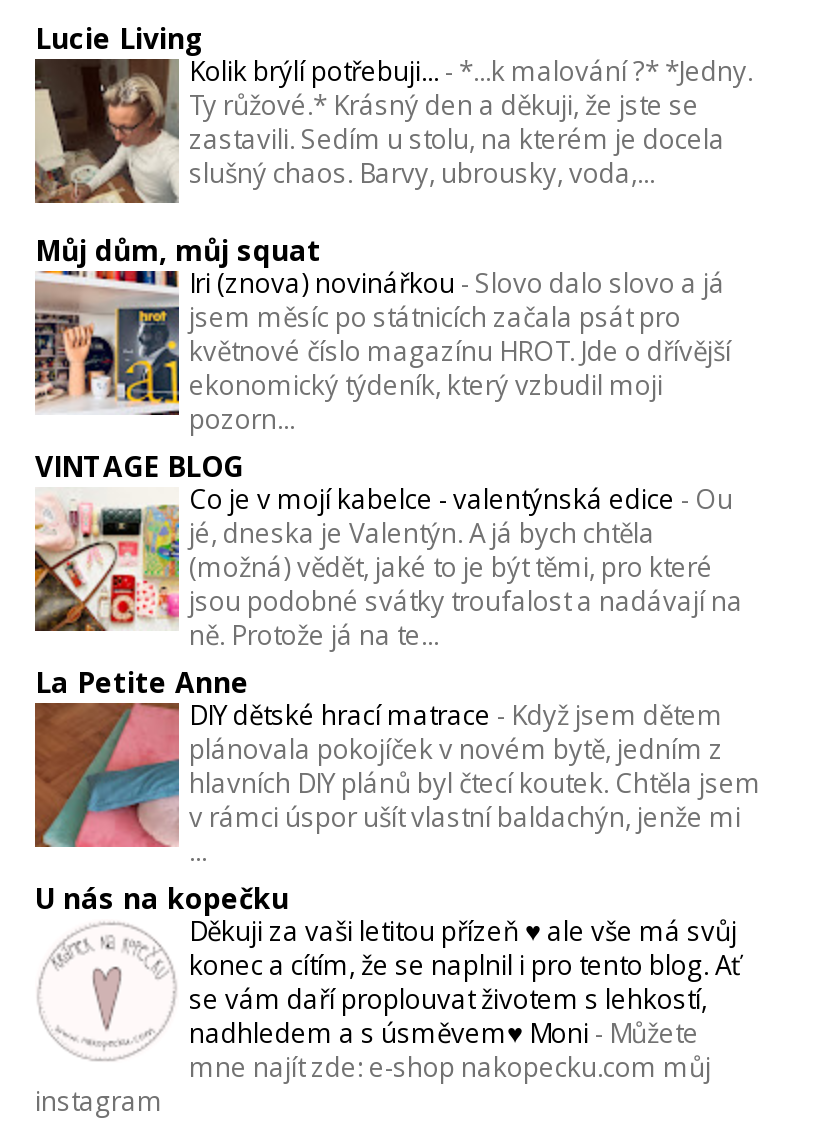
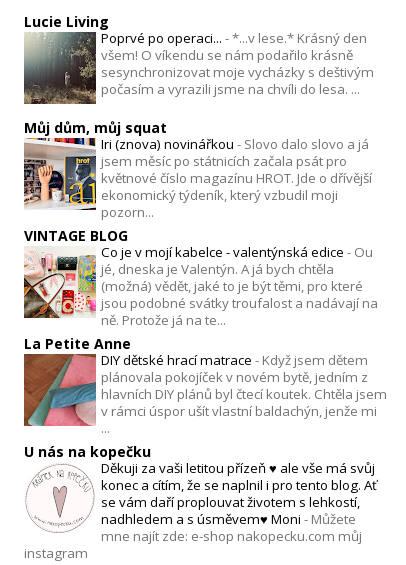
- [image]
- Kolik brýlí potřebuji... - *...k malování ?* *Jedny.
- Ty růžové.* Krásný den a děkuji, že jste se
- zastavili. Sedím u stolu, na kterém je docela
- slušný chaos. Barvy, ubrousky, voda,...
+ [image]
+ Poprvé po operaci... - *...v lese.* Krásný den
+ všem! O víkendu se nám podařilo krásně
+ sesynchronizovat moje vycházky s deštivým
+ počasím a vyrazili jsme na chvíli do lesa. ...
